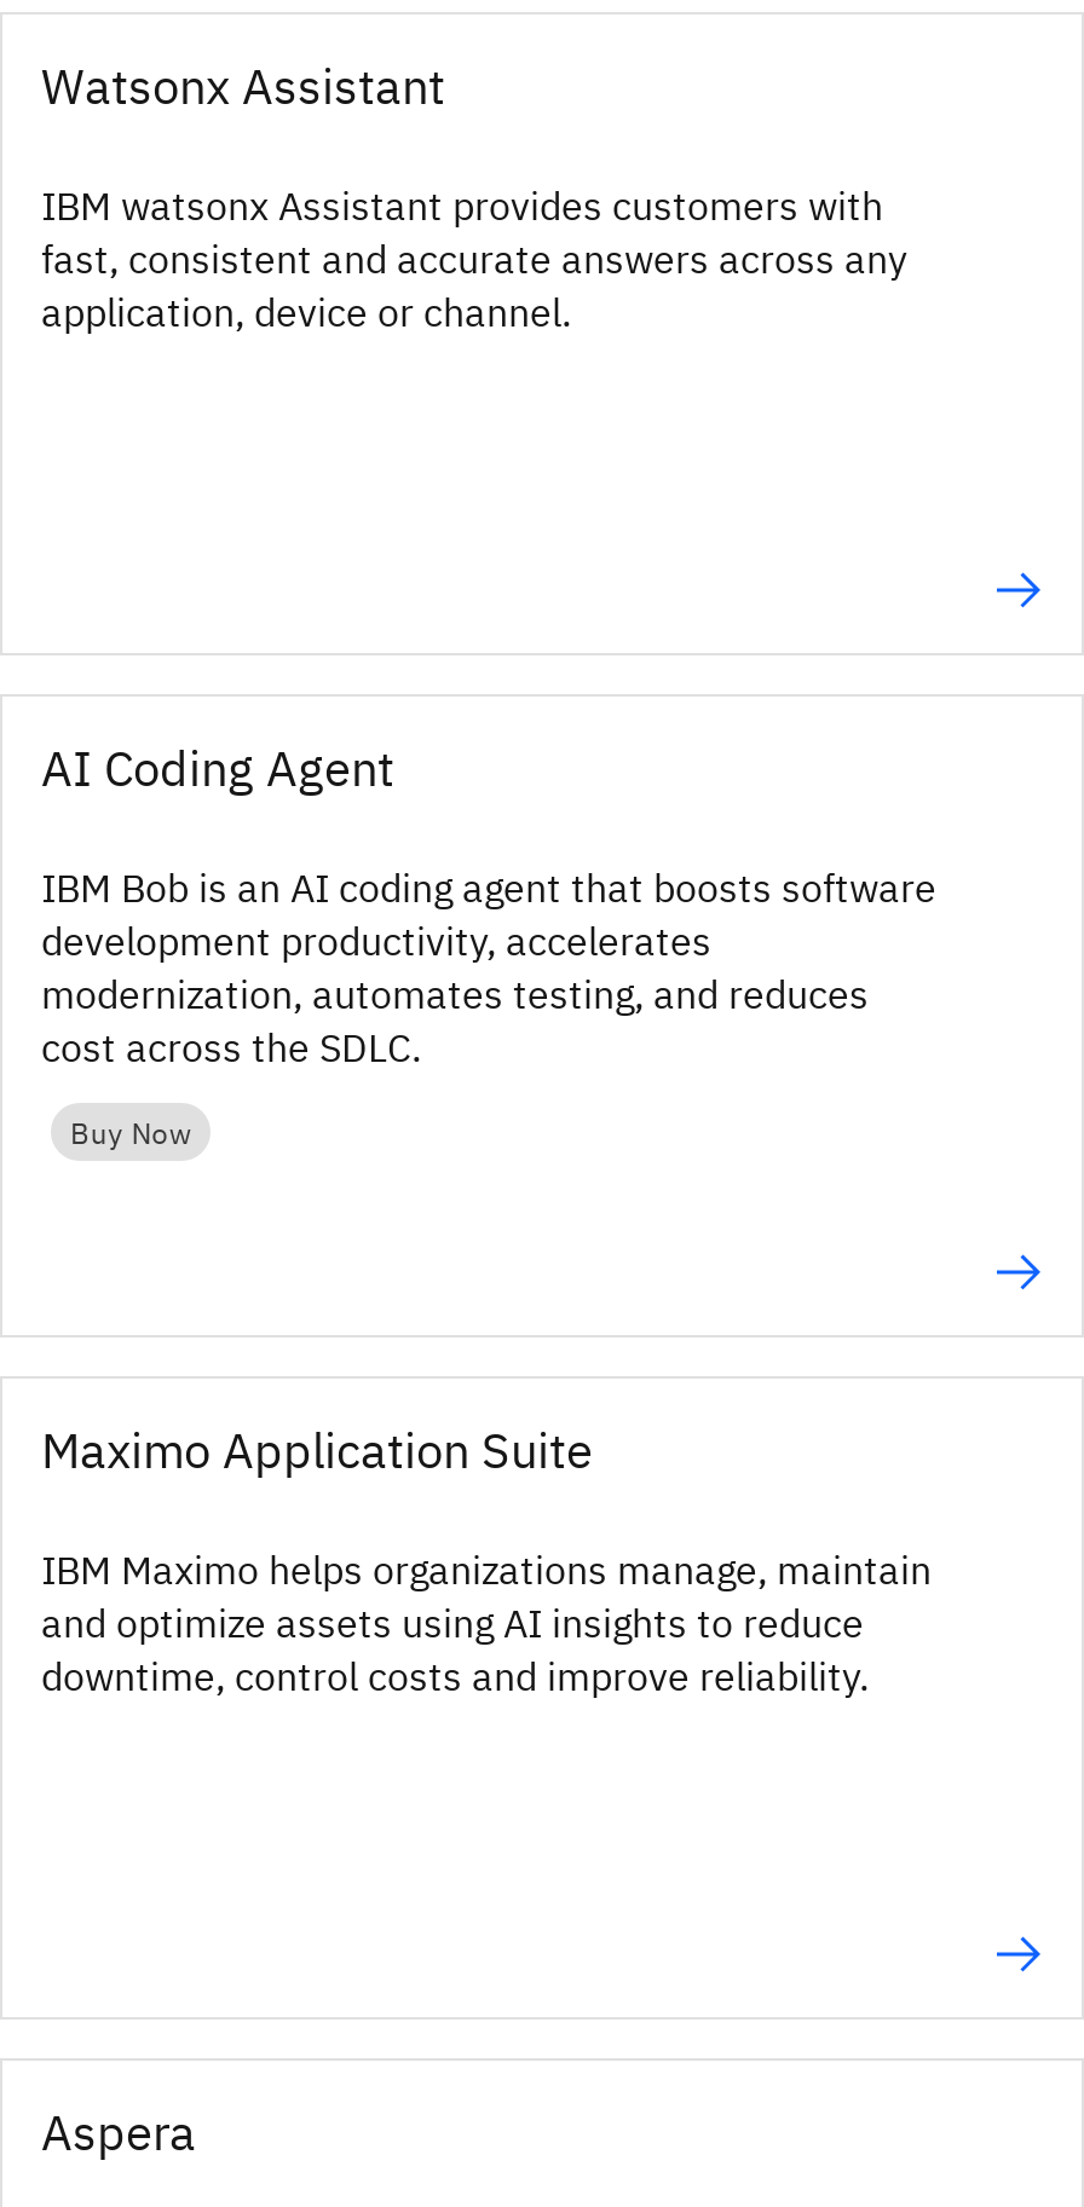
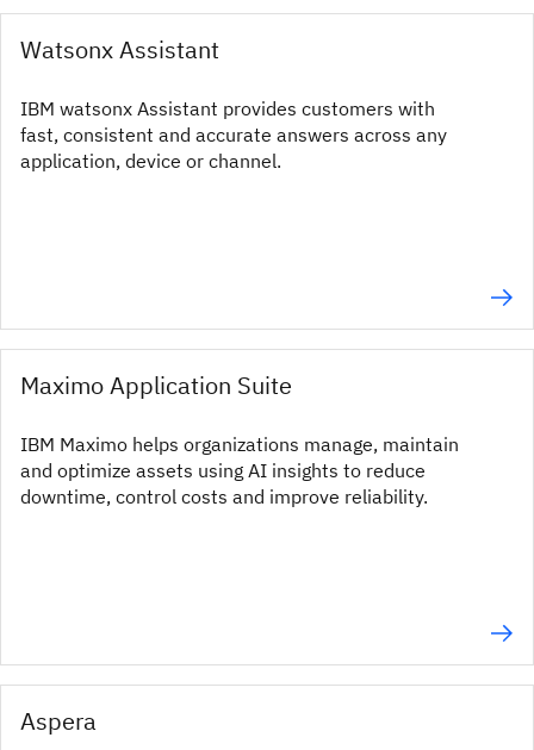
- AI Coding Agent
- IBM Bob is an AI coding agent that boosts software
- development productivity, accelerates
- modernization, automates testing, and reduces
- cost across the SDLC.
- Buy Now
